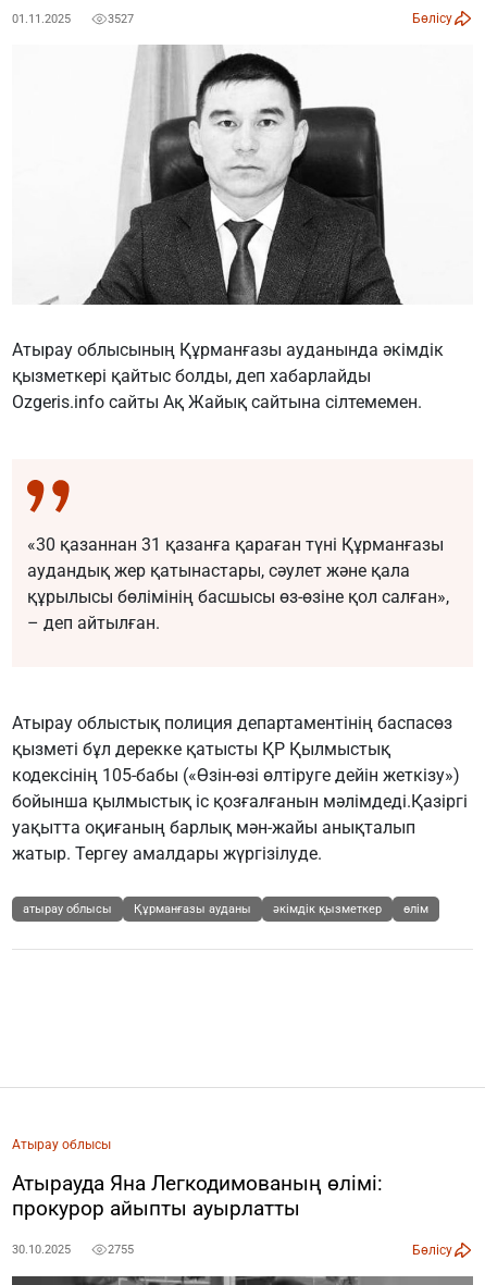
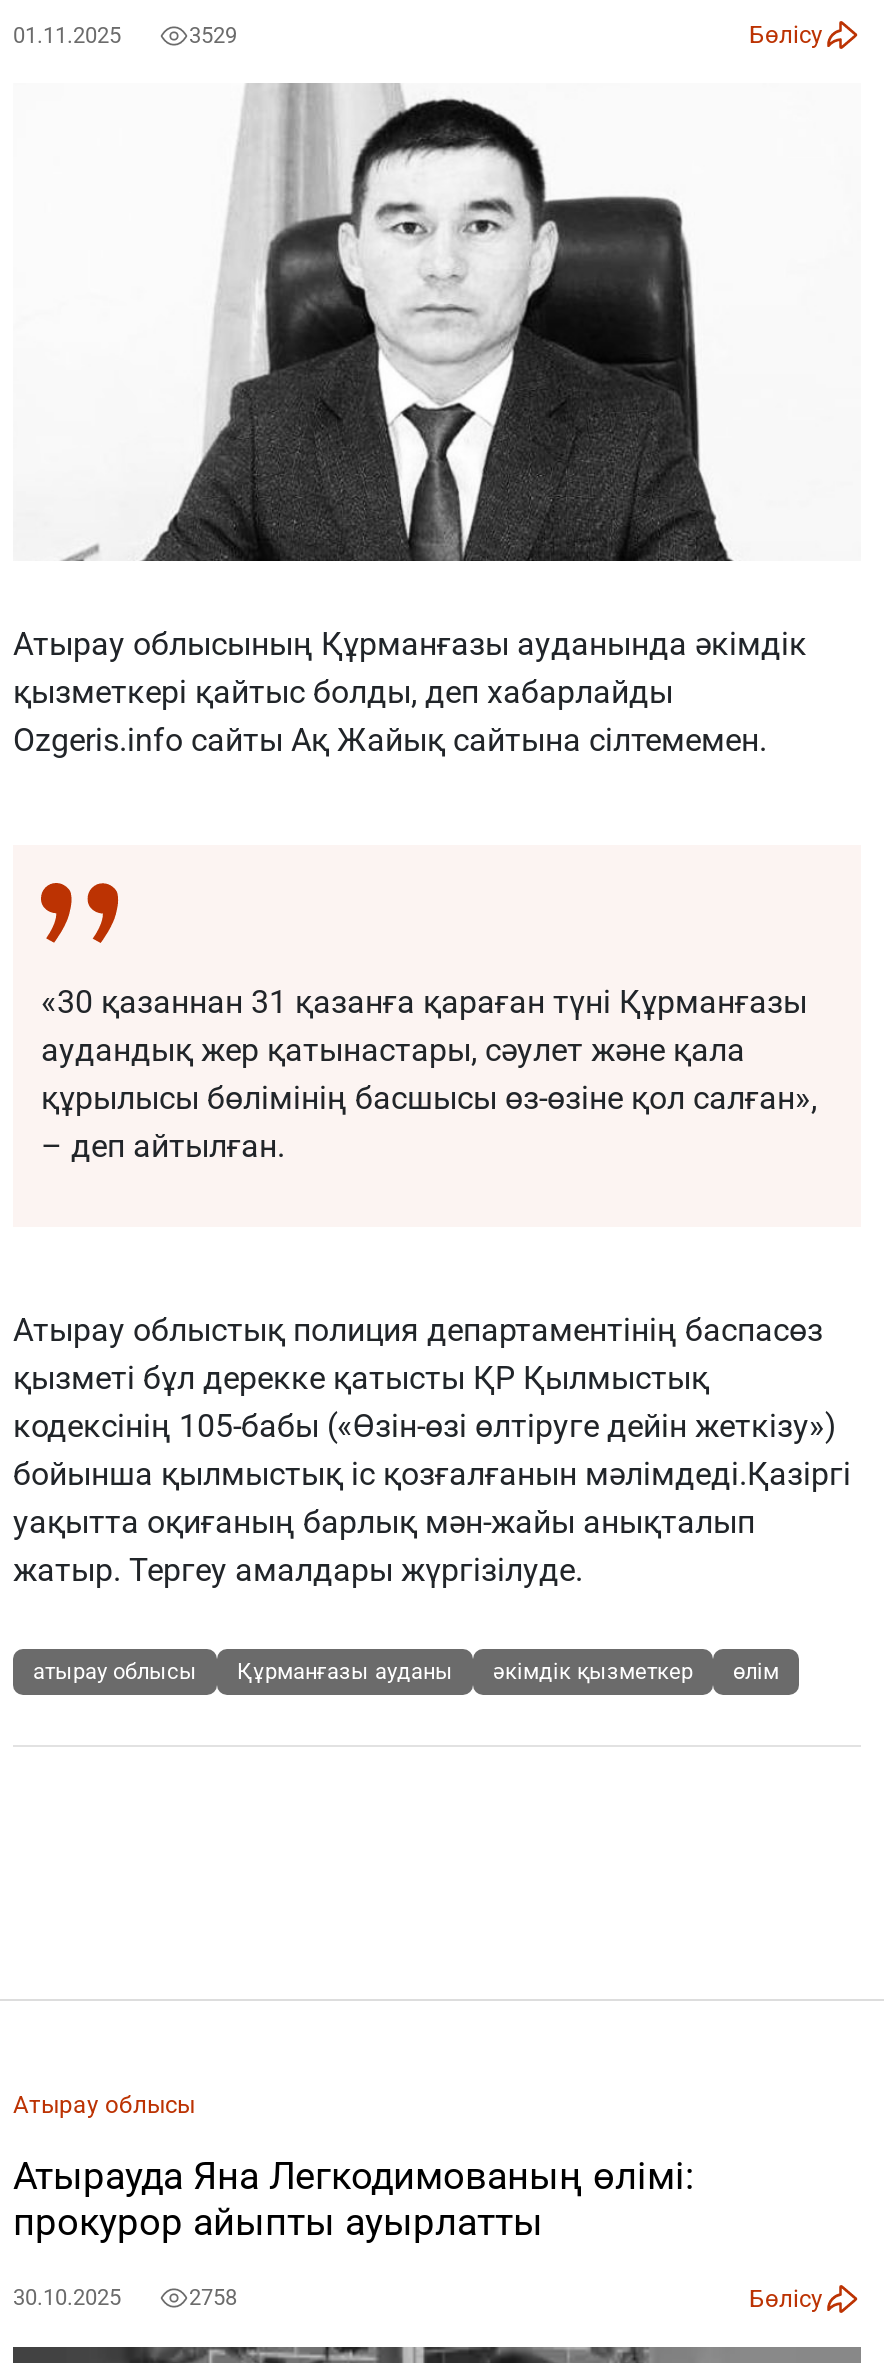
- 3527
+ 3529

- 2755
+ 2758
